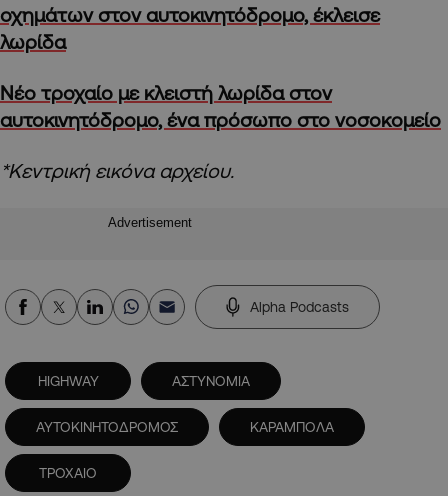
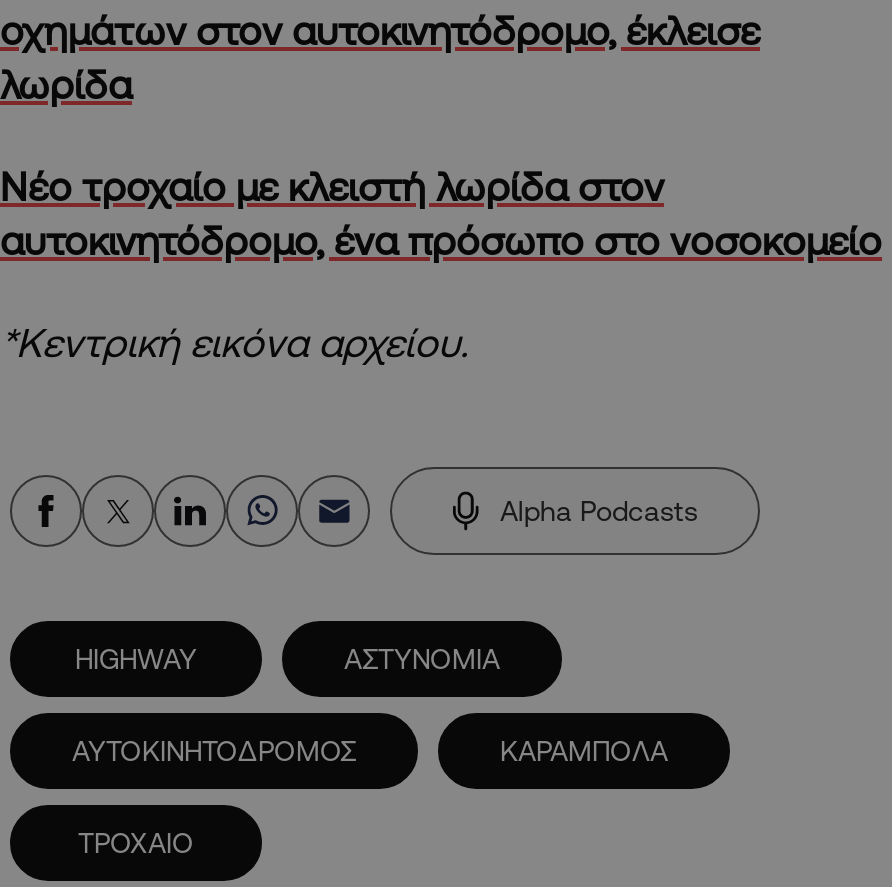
- Advertisement
